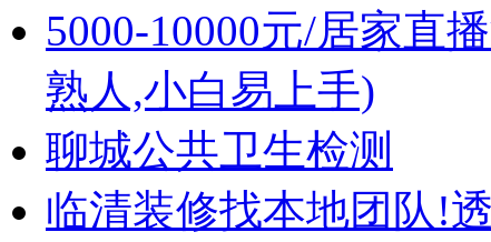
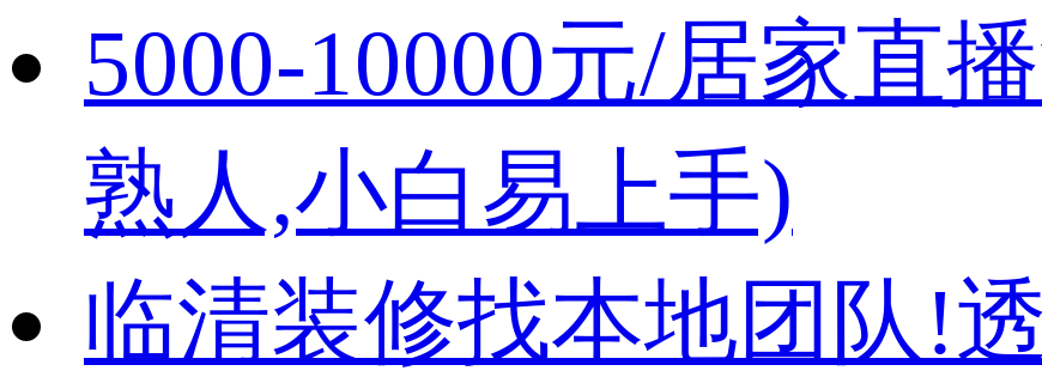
- 聊城公共卫生检测
